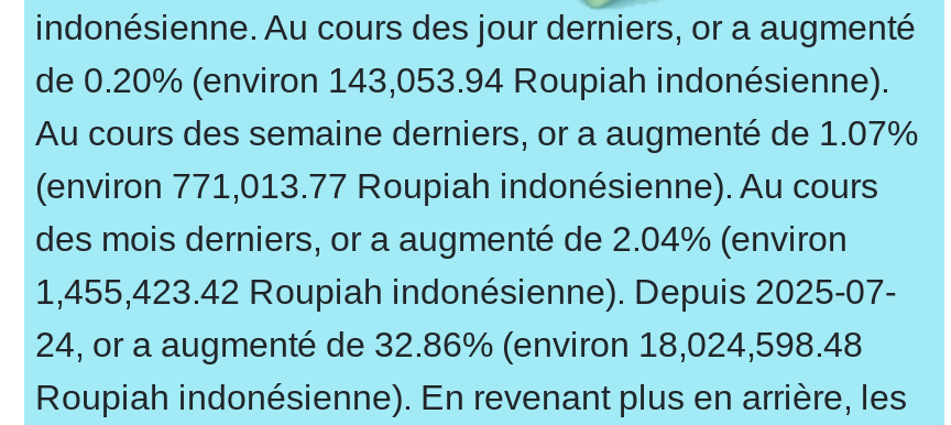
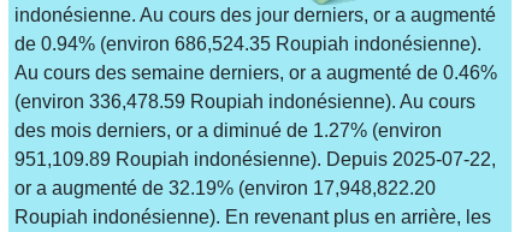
- de 0.20% (environ 143,053.94 Roupiah indonésienne).
- Au cours des semaine derniers, or a augmenté de 1.07%
- (environ 771,013.77 Roupiah indonésienne). Au cours
- des mois derniers, or a augmenté de 2.04% (environ
- 1,455,423.42 Roupiah indonésienne). Depuis 2025-07-
- 24, or a augmenté de 32.86% (environ 18,024,598.48
+ de 0.94% (environ 686,524.35 Roupiah indonésienne).
+ Au cours des semaine derniers, or a augmenté de 0.46%
+ (environ 336,478.59 Roupiah indonésienne). Au cours
+ des mois derniers, or a diminué de 1.27% (environ
+ 951,109.89 Roupiah indonésienne). Depuis 2025-07-22,
+ or a augmenté de 32.19% (environ 17,948,822.20
